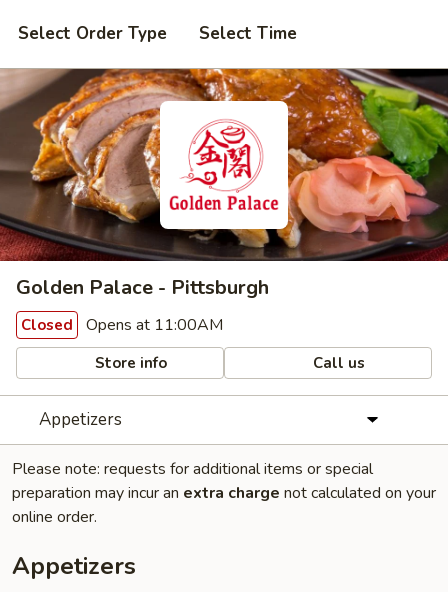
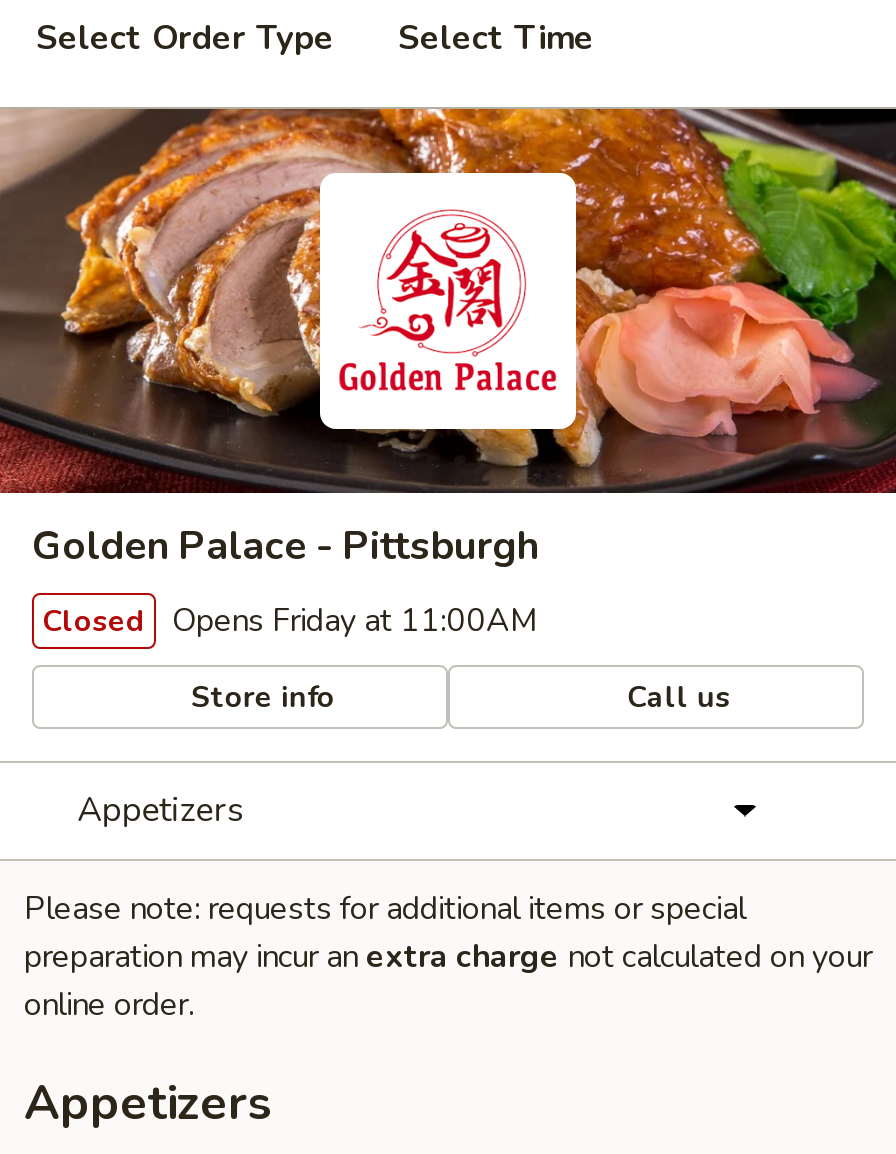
- Closed Opens at 11:00AM
+ Closed Opens Friday at 11:00AM
